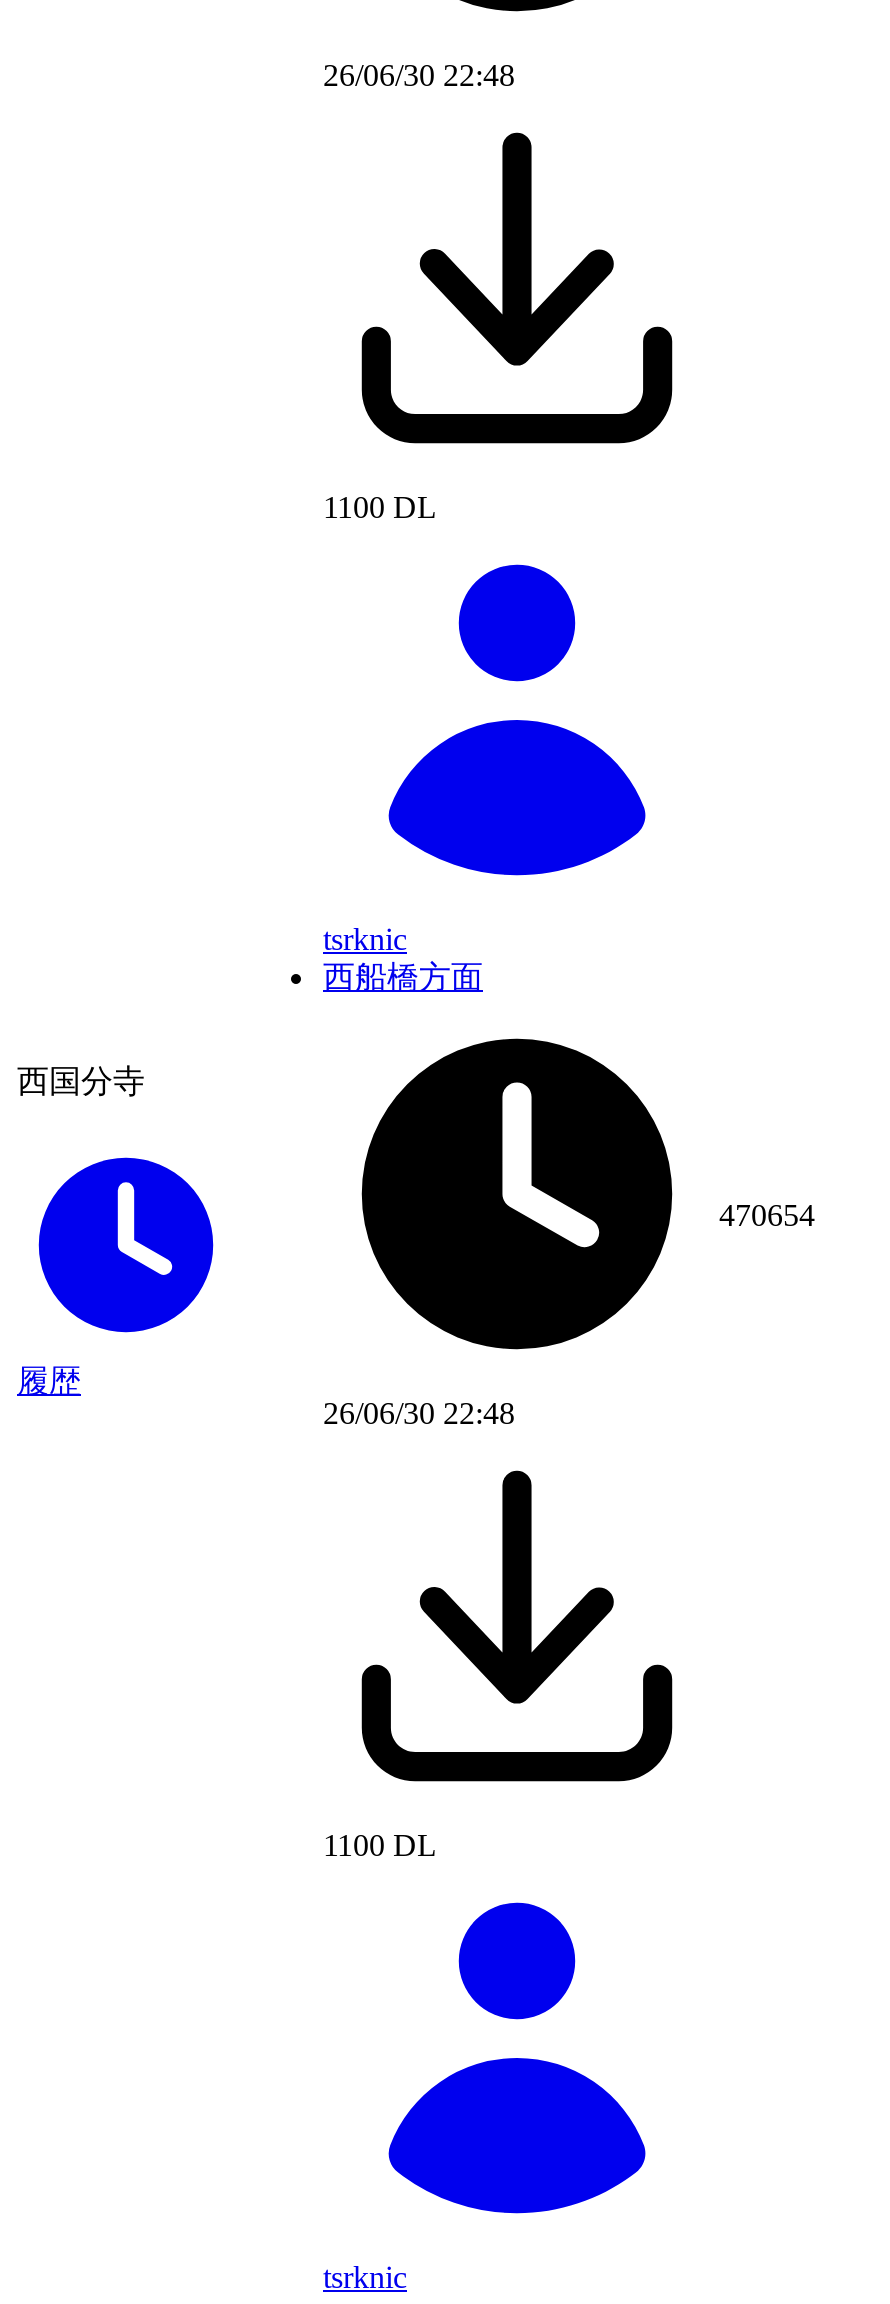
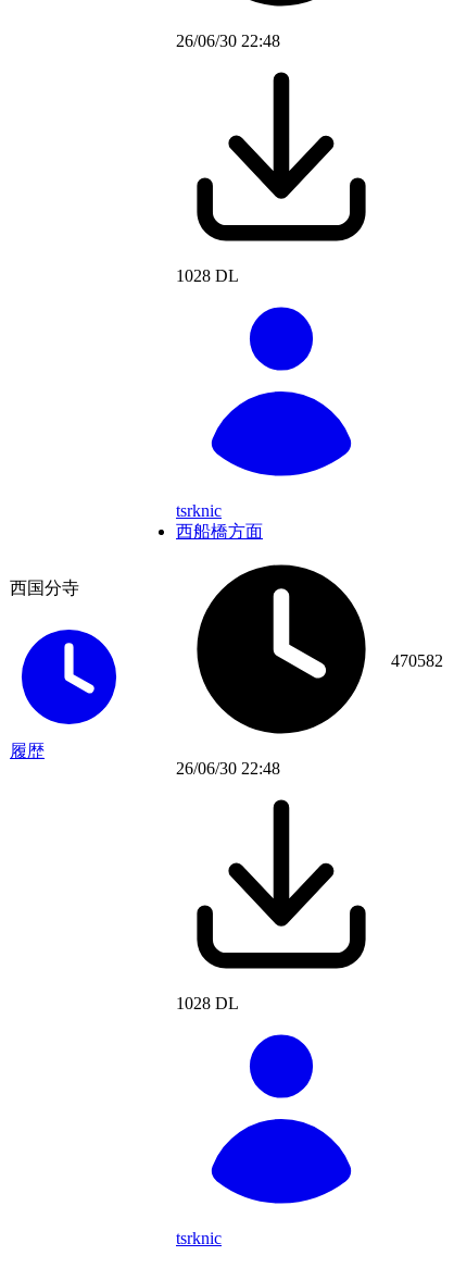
- 1100 DL
+ 1028 DL

- 470654
+ 470582

- 1100 DL
+ 1028 DL
